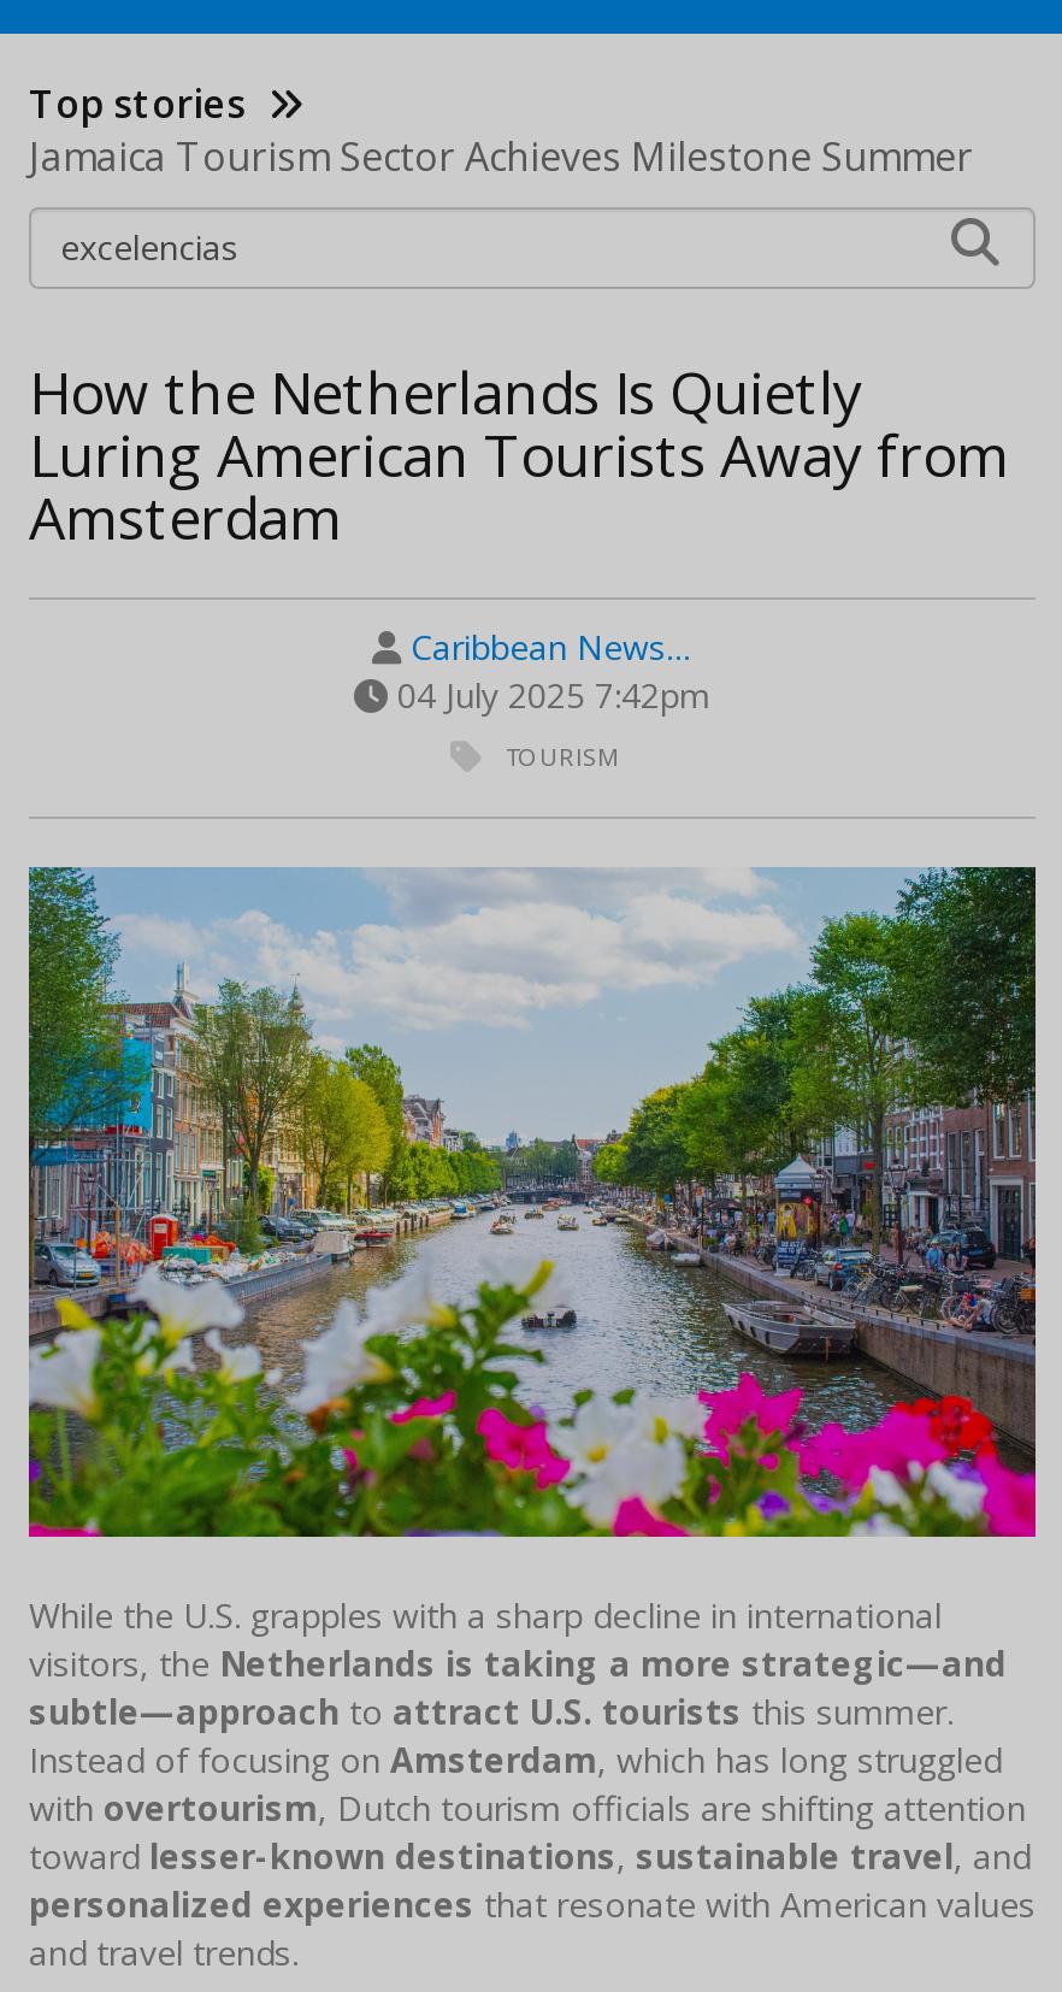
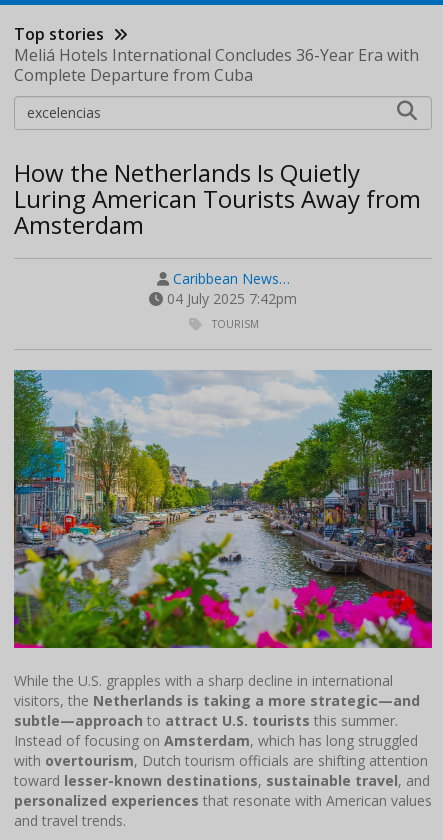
- Jamaica Tourism Sector Achieves Milestone Summer
+ Meliá Hotels International Concludes 36-Year Era with
+ Complete Departure from Cuba
